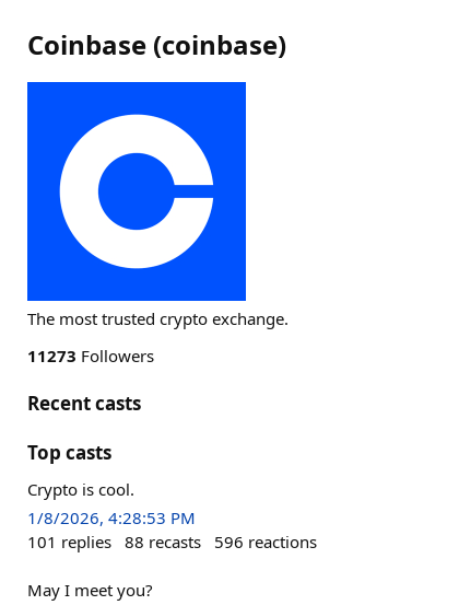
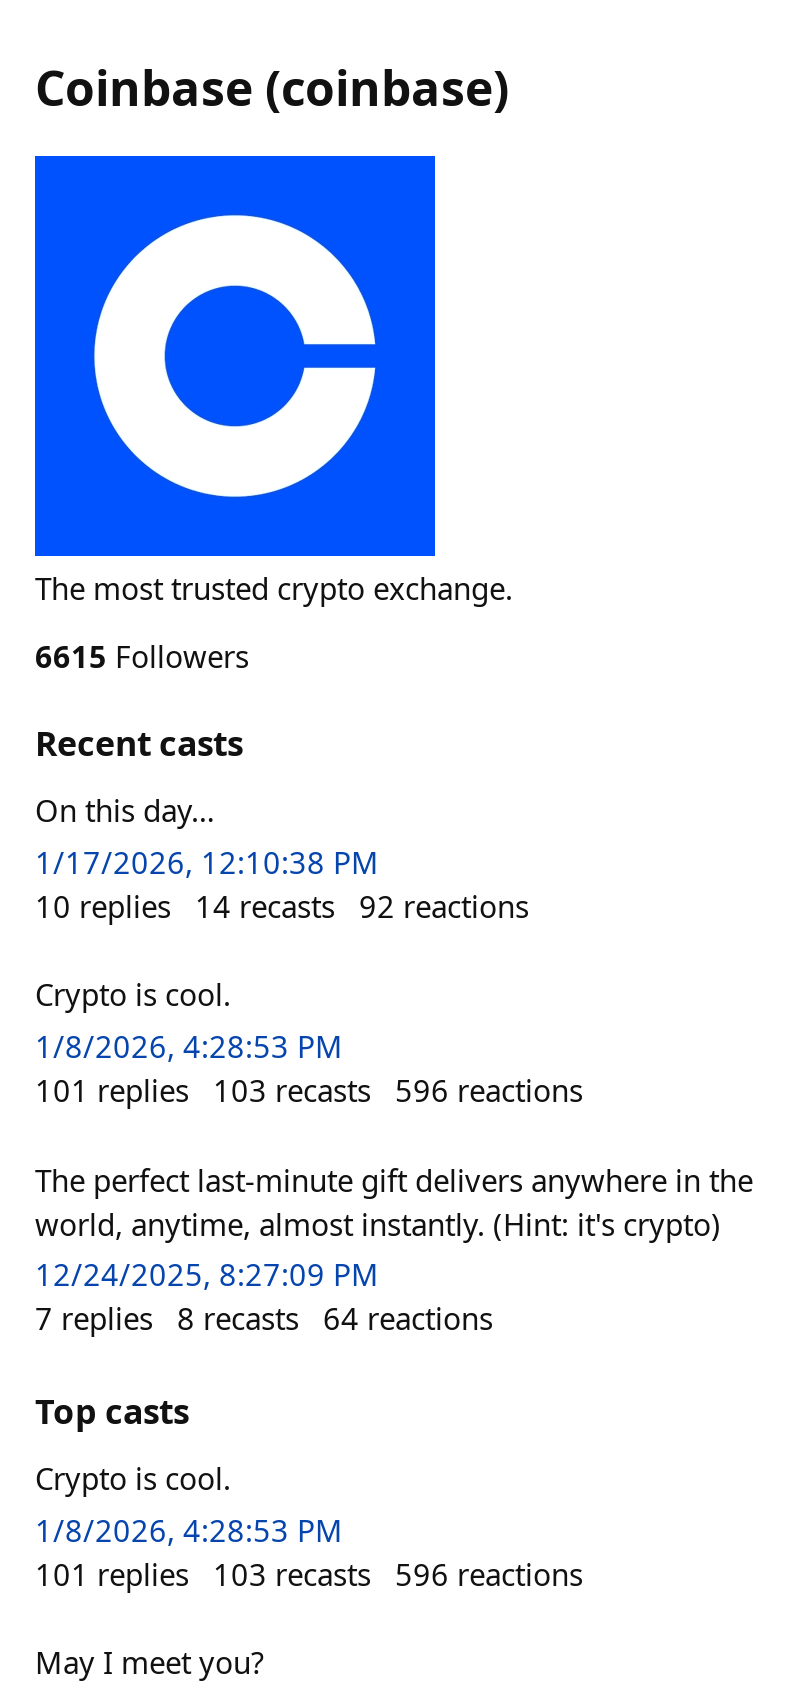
- 11273 Followers
+ 6615 Followers

+ On this day…
+ 1/17/2026, 12:10:38 PM
+ 10 replies 14 recasts 92 reactions
+ Crypto is cool.
+ 1/8/2026, 4:28:53 PM
+ 101 replies 103 recasts 596 reactions
+ The perfect last-minute gift delivers anywhere in the
+ world, anytime, almost instantly. (Hint: it's crypto)
+ 12/24/2025, 8:27:09 PM
+ 7 replies 8 recasts 64 reactions

- 101 replies 88 recasts 596 reactions
+ 101 replies 103 recasts 596 reactions
